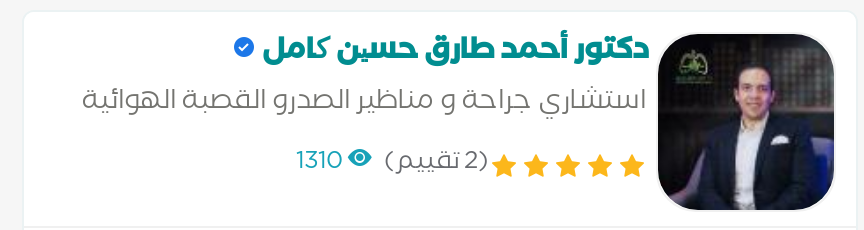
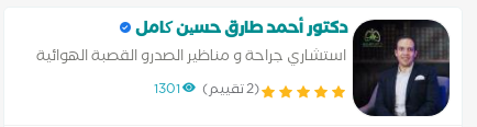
- 1310
+ 1301
